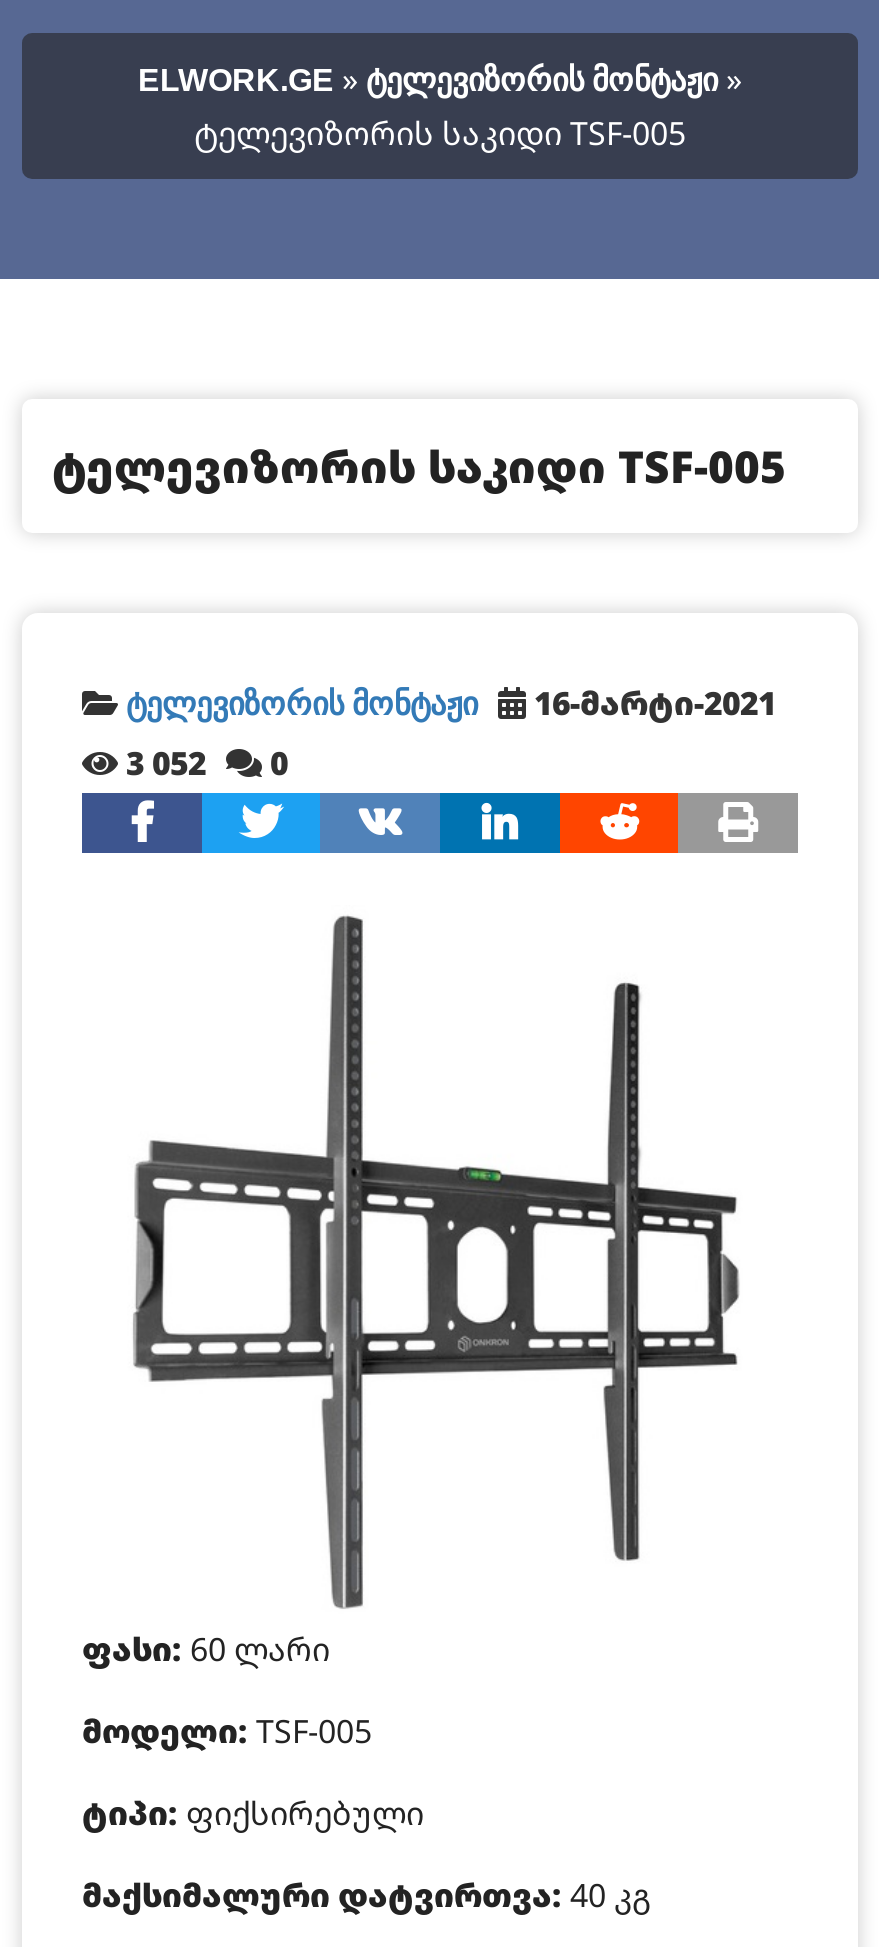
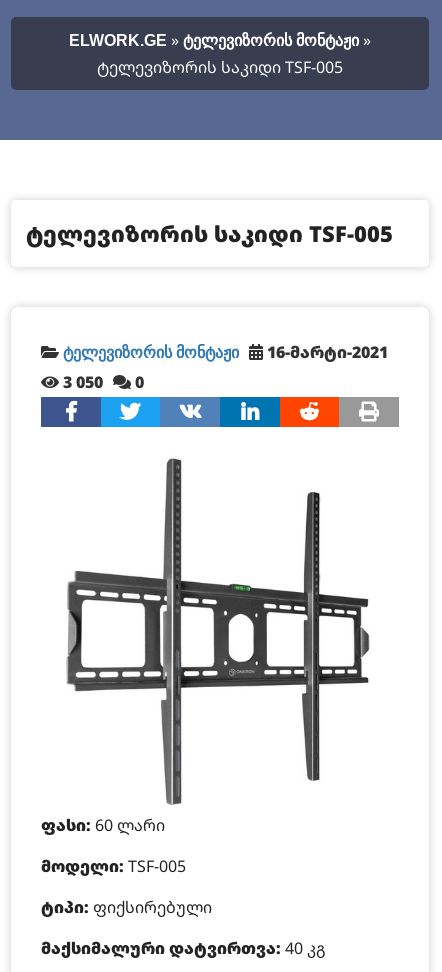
- 3 052 0
+ 3 050 0
